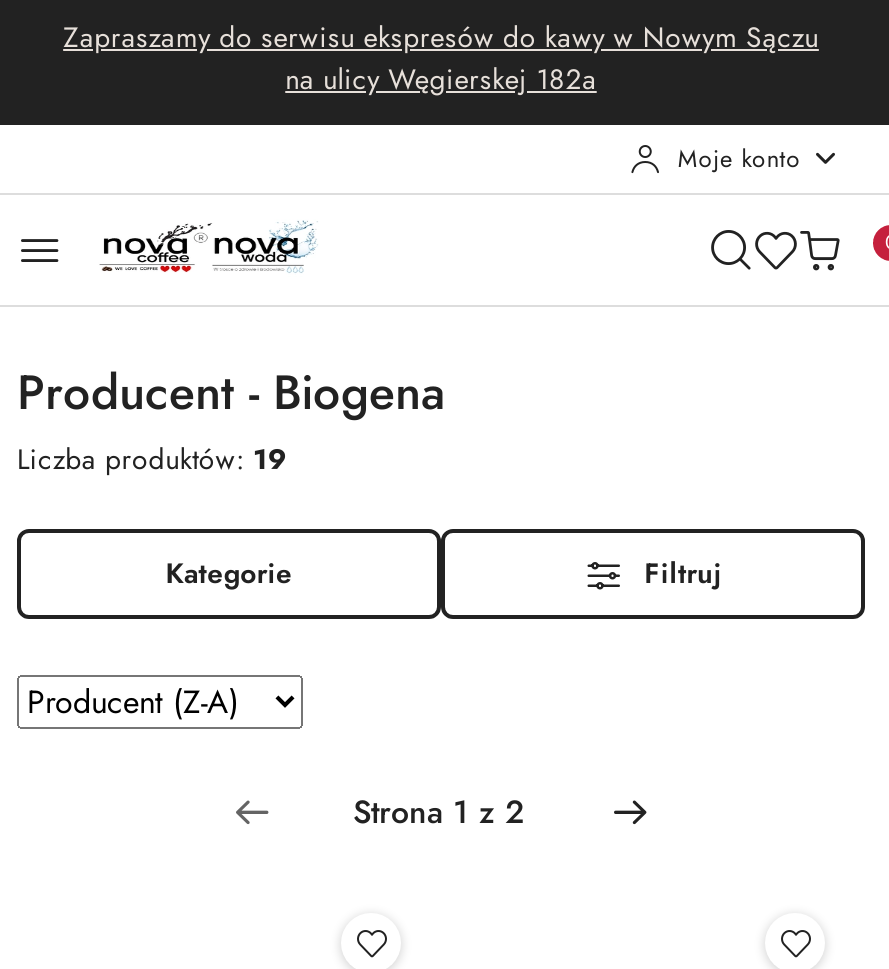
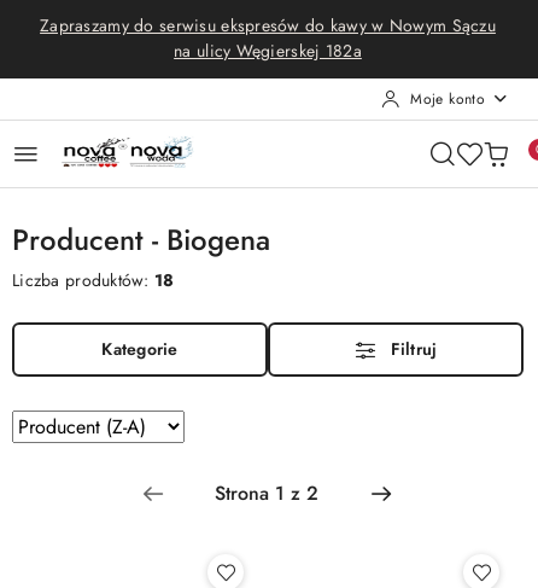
- Liczba produktów: 19
+ Liczba produktów: 18
